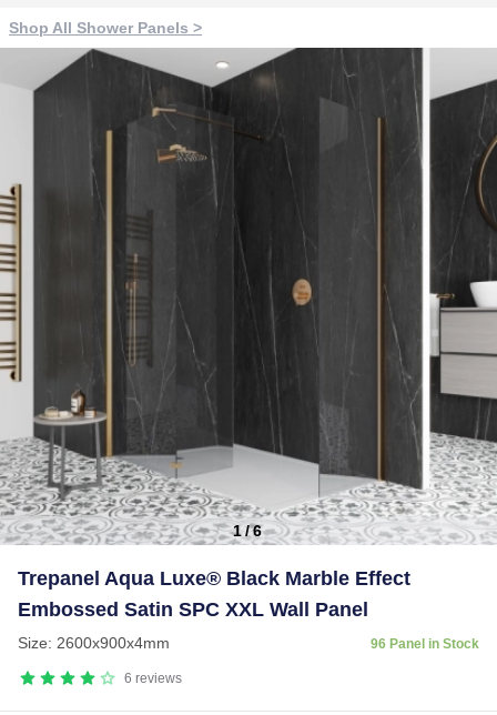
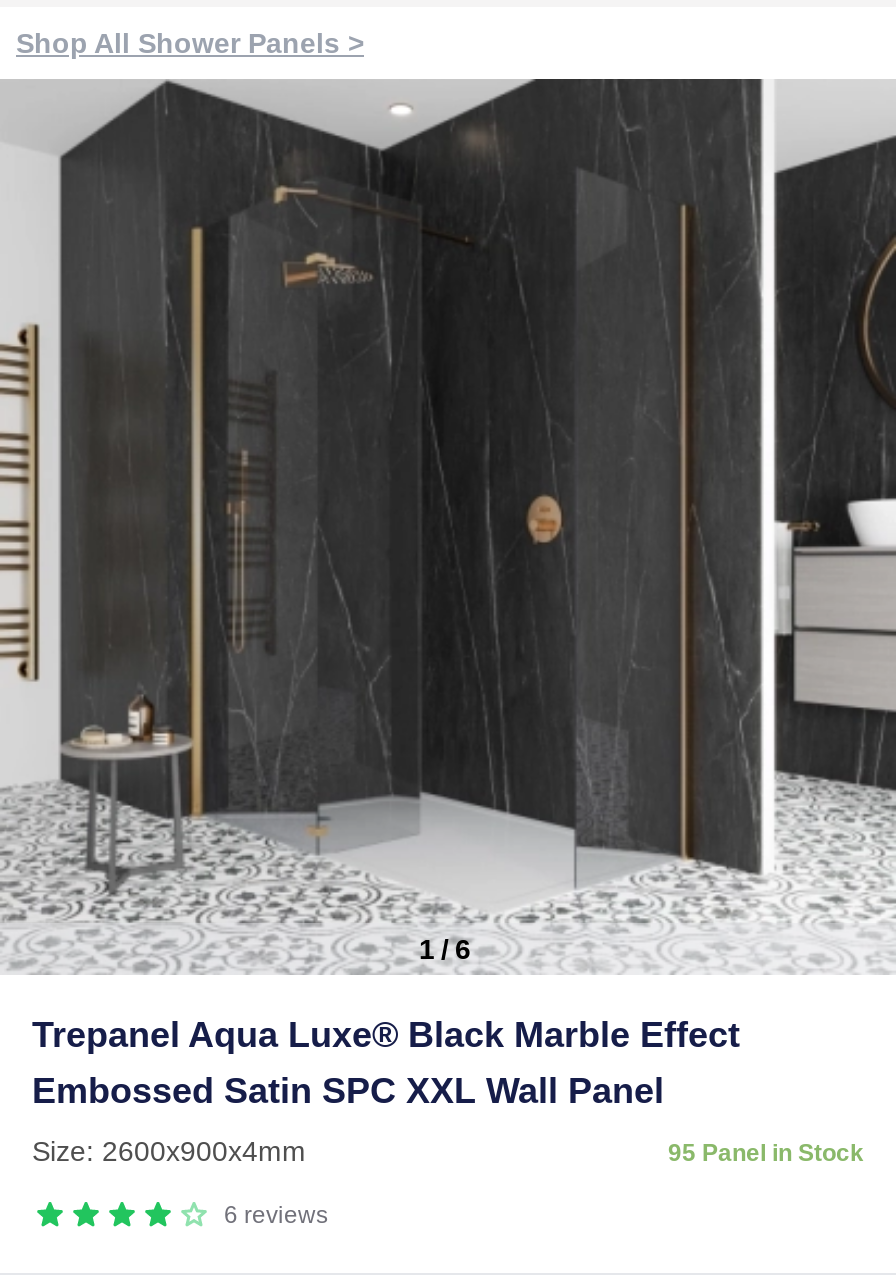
- 96 Panel in Stock
+ 95 Panel in Stock
